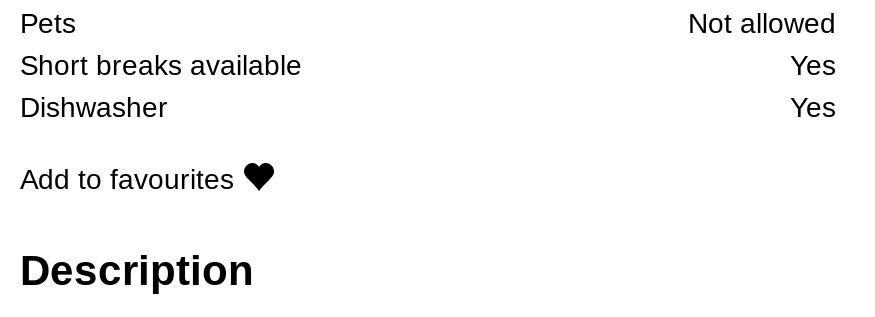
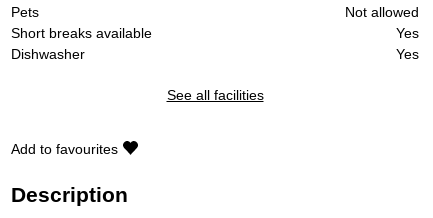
+ See all facilities
